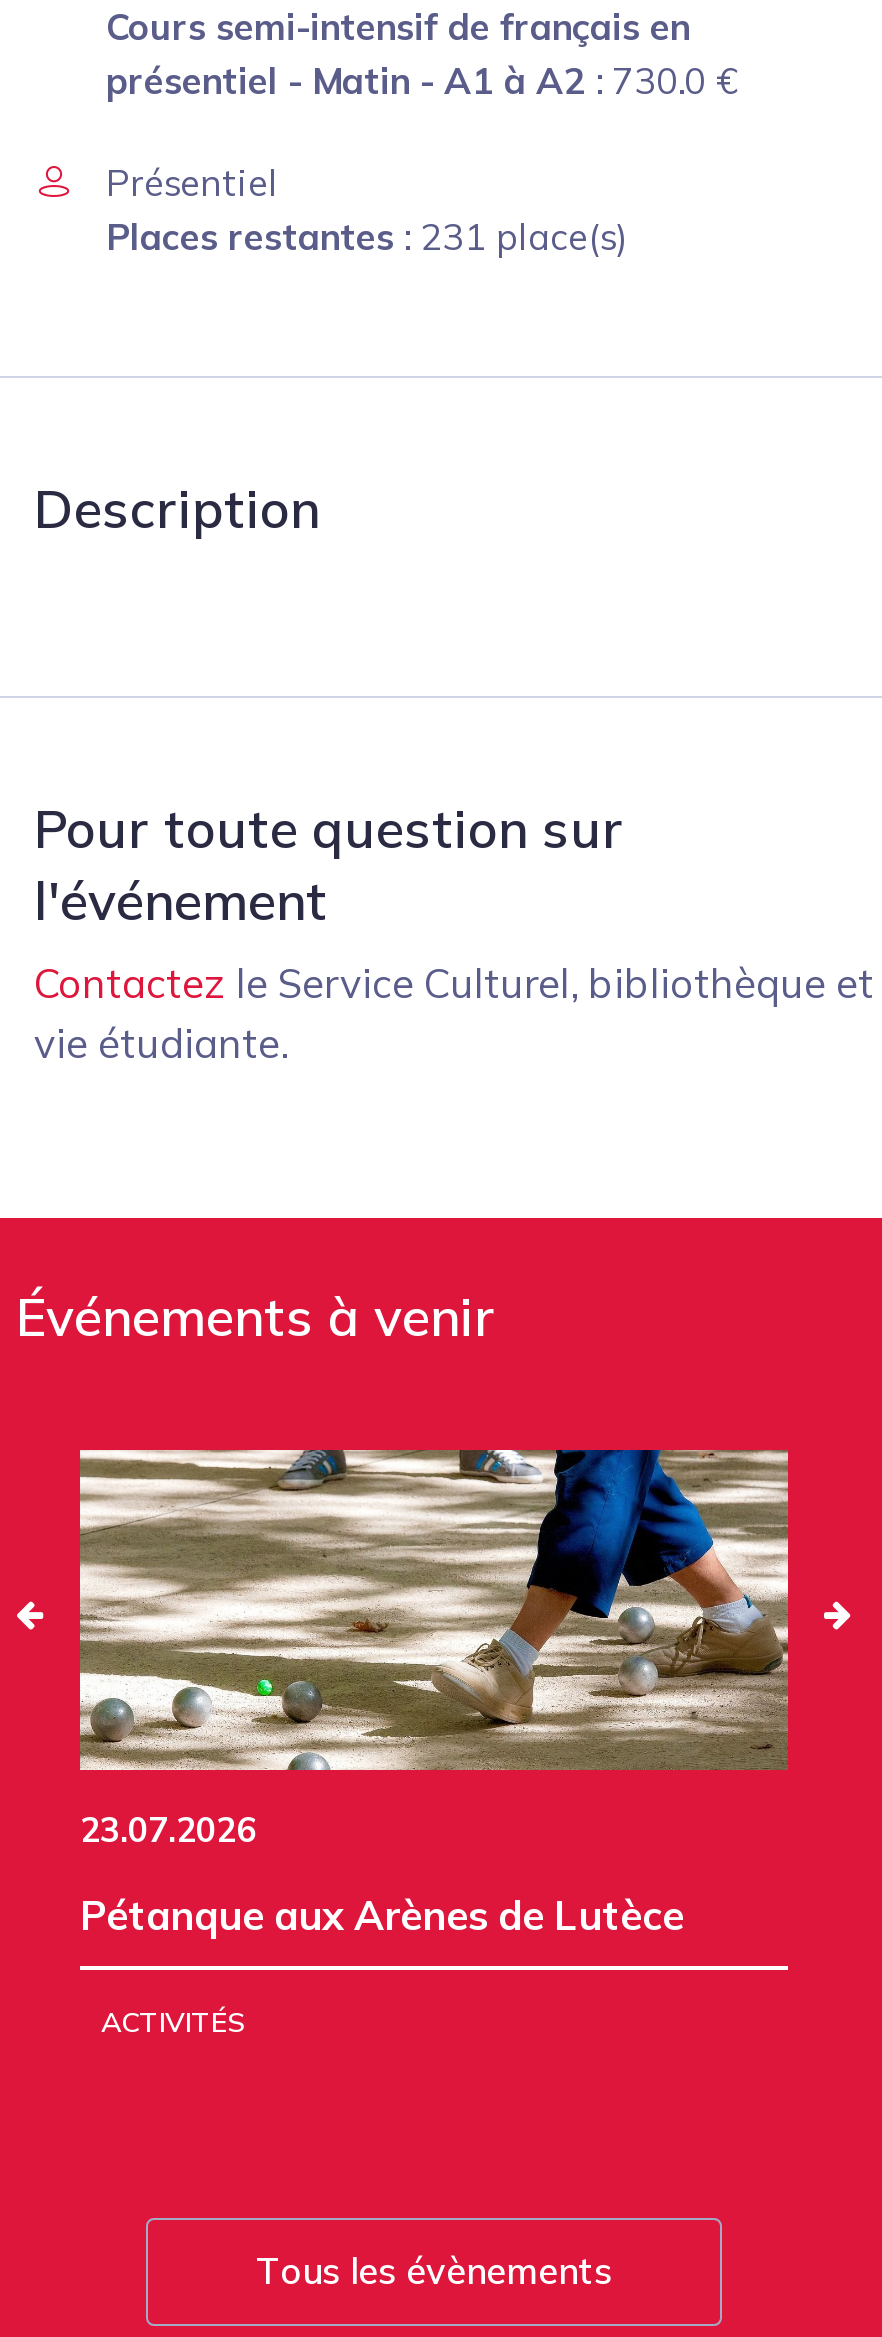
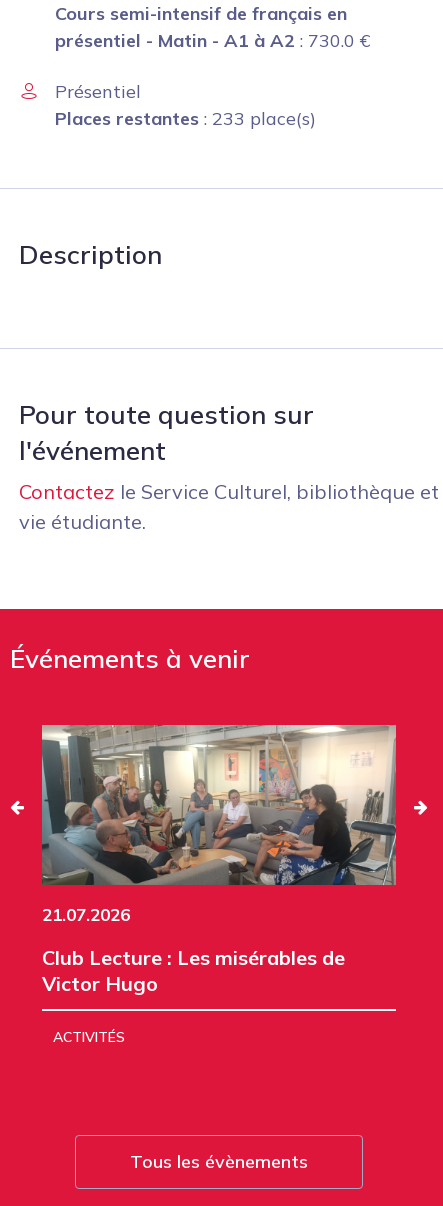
- Places restantes: 231 place(s)
+ Places restantes: 233 place(s)

- [image]
- 23.07.2026
+ [image]
+ 21.07.2026

- Pétanque aux Arènes de Lutèce
+ Club Lecture : Les misérables de
+ Victor Hugo
